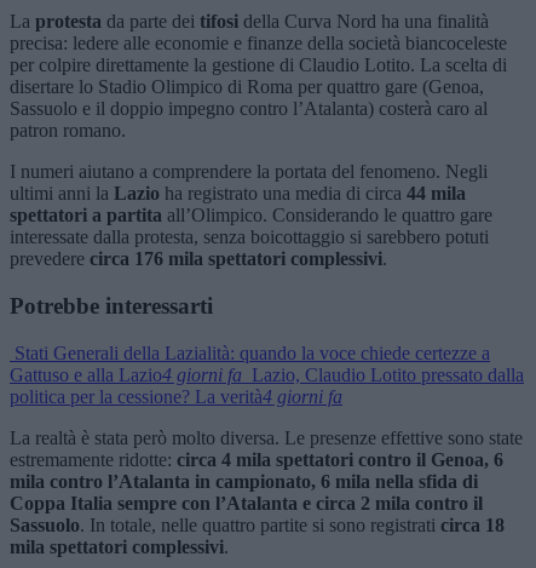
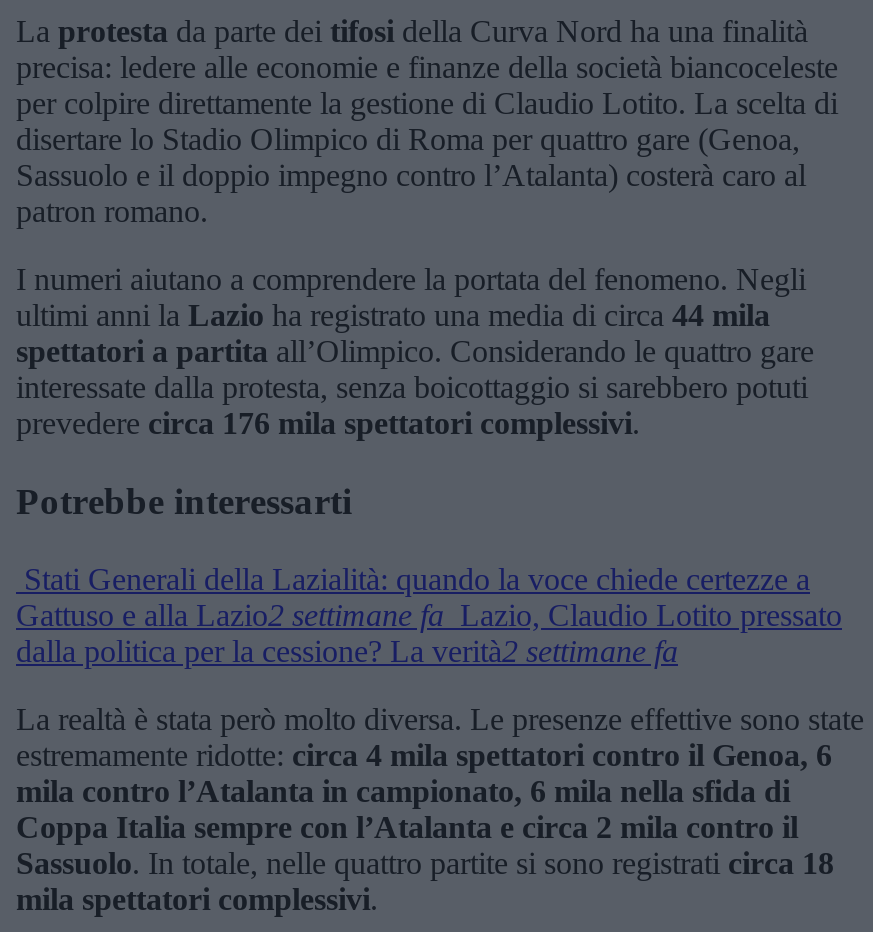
- Gattuso e alla Lazio4 giorni fa Lazio, Claudio Lotito pressato dalla
- politica per la cessione? La verità4 giorni fa
+ Gattuso e alla Lazio2 settimane fa Lazio, Claudio Lotito pressato
+ dalla politica per la cessione? La verità2 settimane fa
